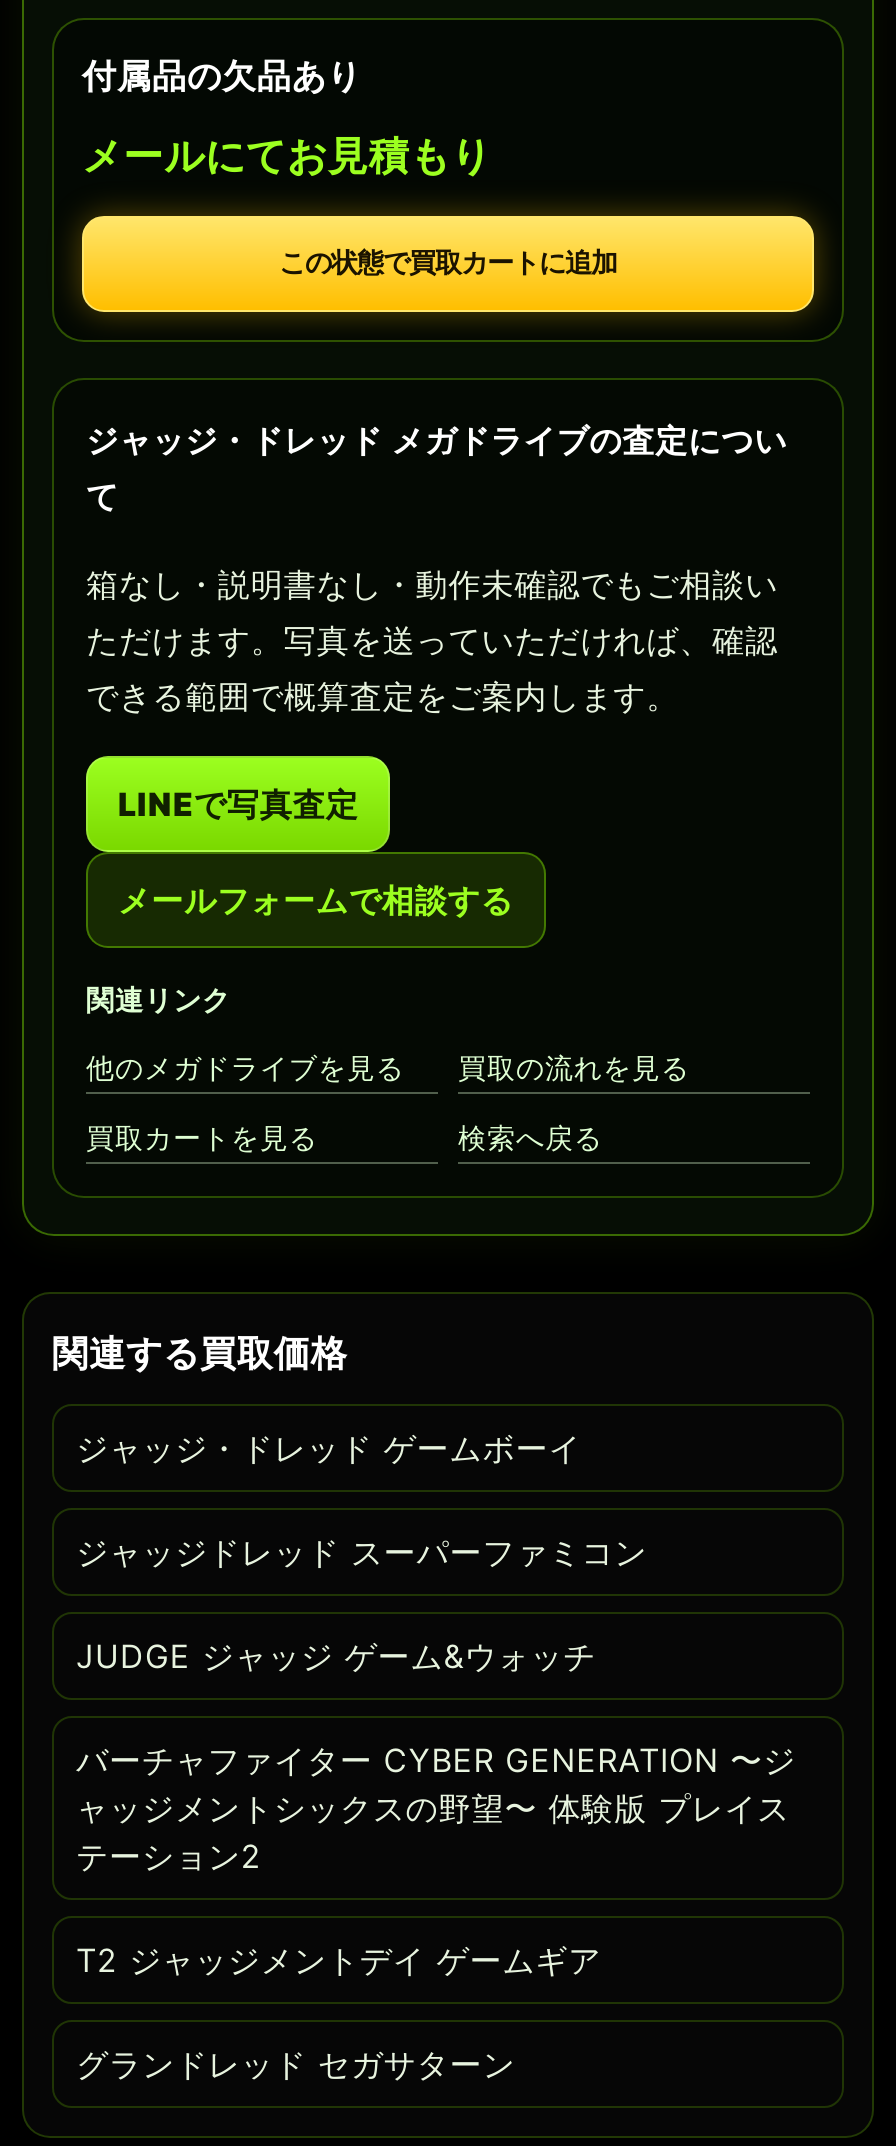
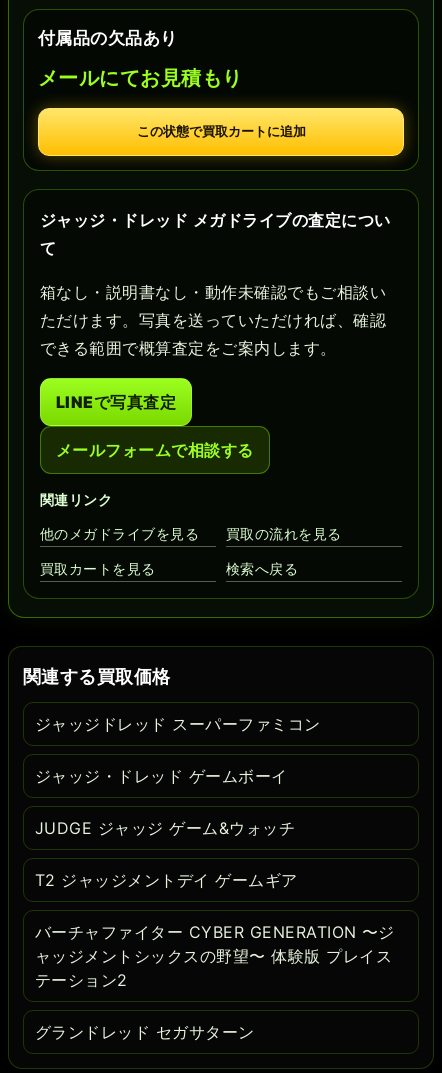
moved down: ジャッジ・ドレッド ゲームボーイ

moved up: ジャッジドレッド スーパーファミコン

moved down: バーチャファイター CYBER GENERATION 〜ジ | ャッジメントシックスの野望〜 体験版 プレイス | テーション2

moved up: T2 ジャッジメントデイ ゲームギア
